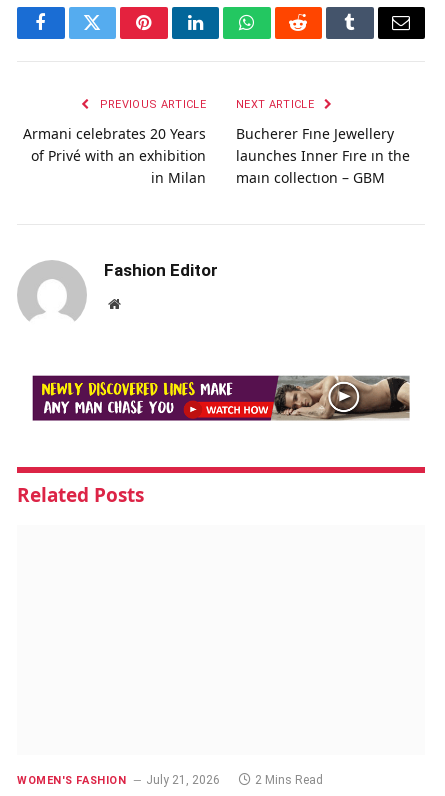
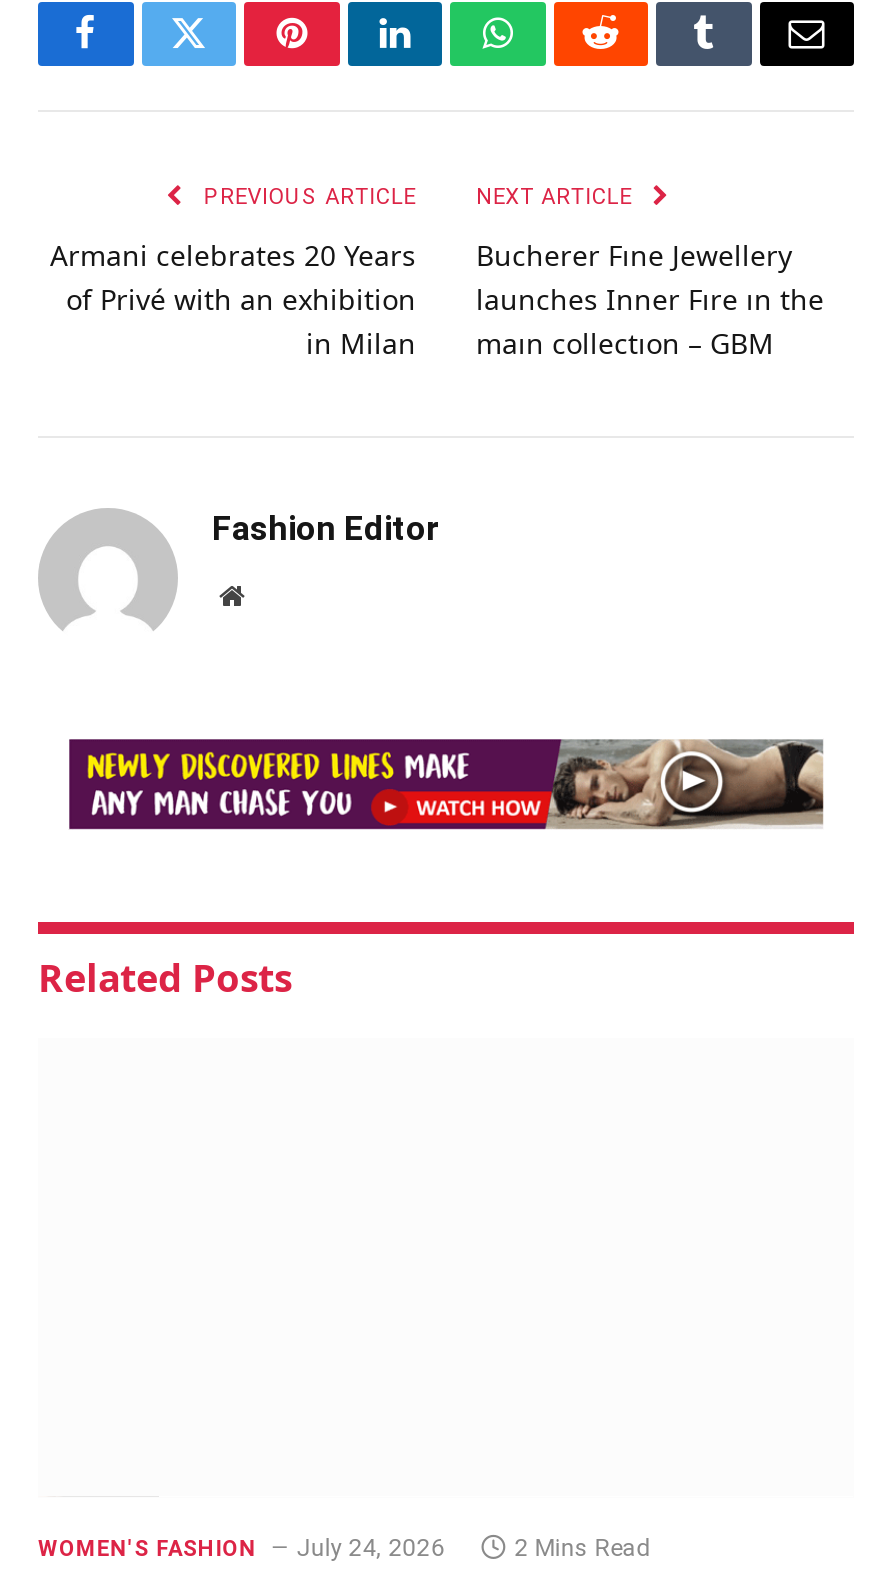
- WOMEN'S FASHION July 21, 2026
+ WOMEN'S FASHION July 24, 2026
